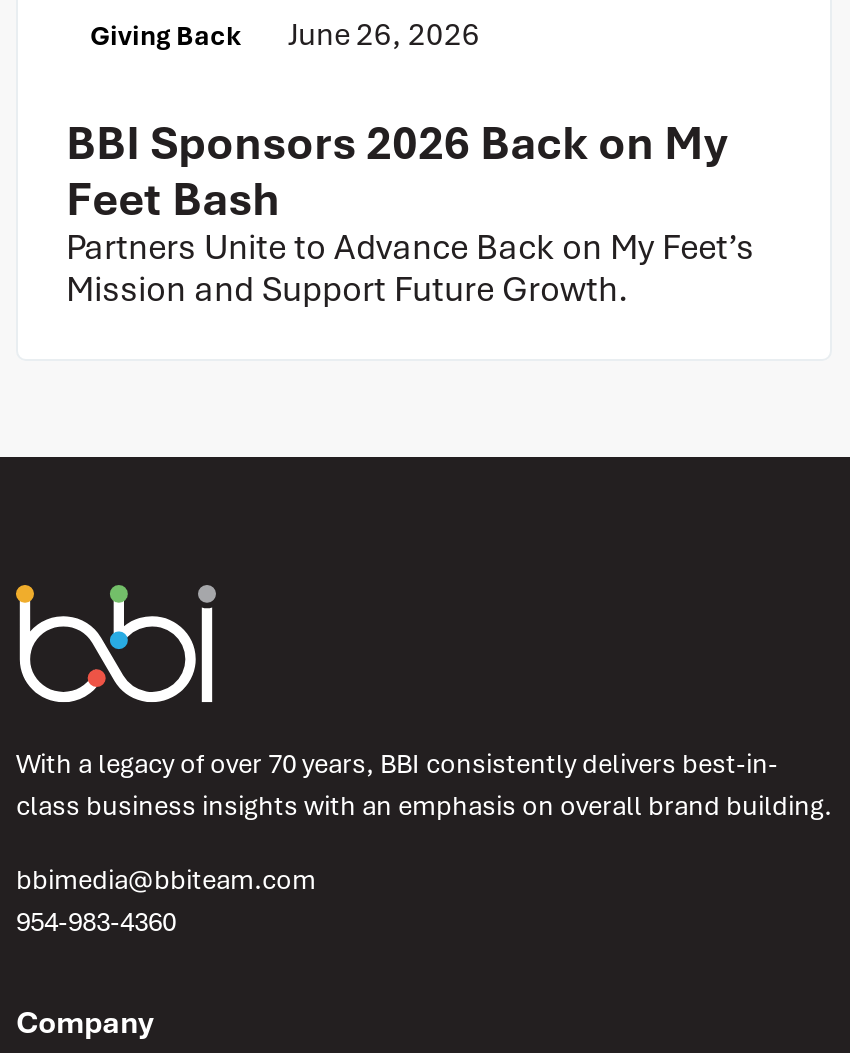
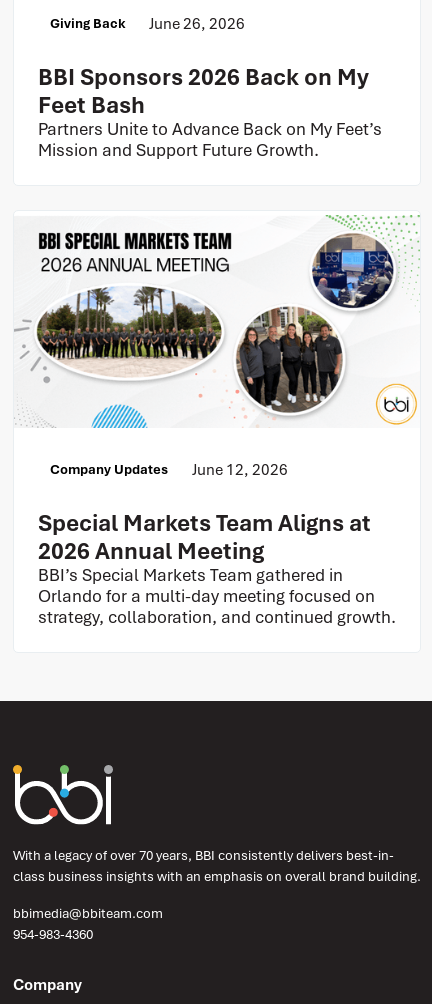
+ [image]
+ Company Updates
+ June 12, 2026
+ Special Markets Team Aligns at
+ 2026 Annual Meeting
+ BBI’s Special Markets Team gathered in
+ Orlando for a multi‑day meeting focused on
+ strategy, collaboration, and continued growth.
